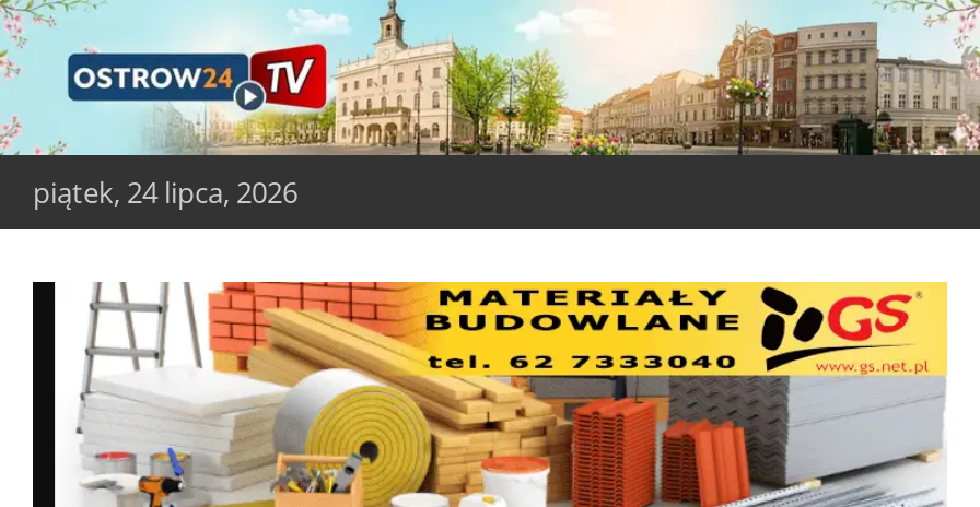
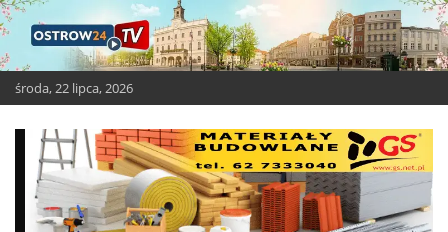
- piątek, 24 lipca, 2026
+ środa, 22 lipca, 2026
